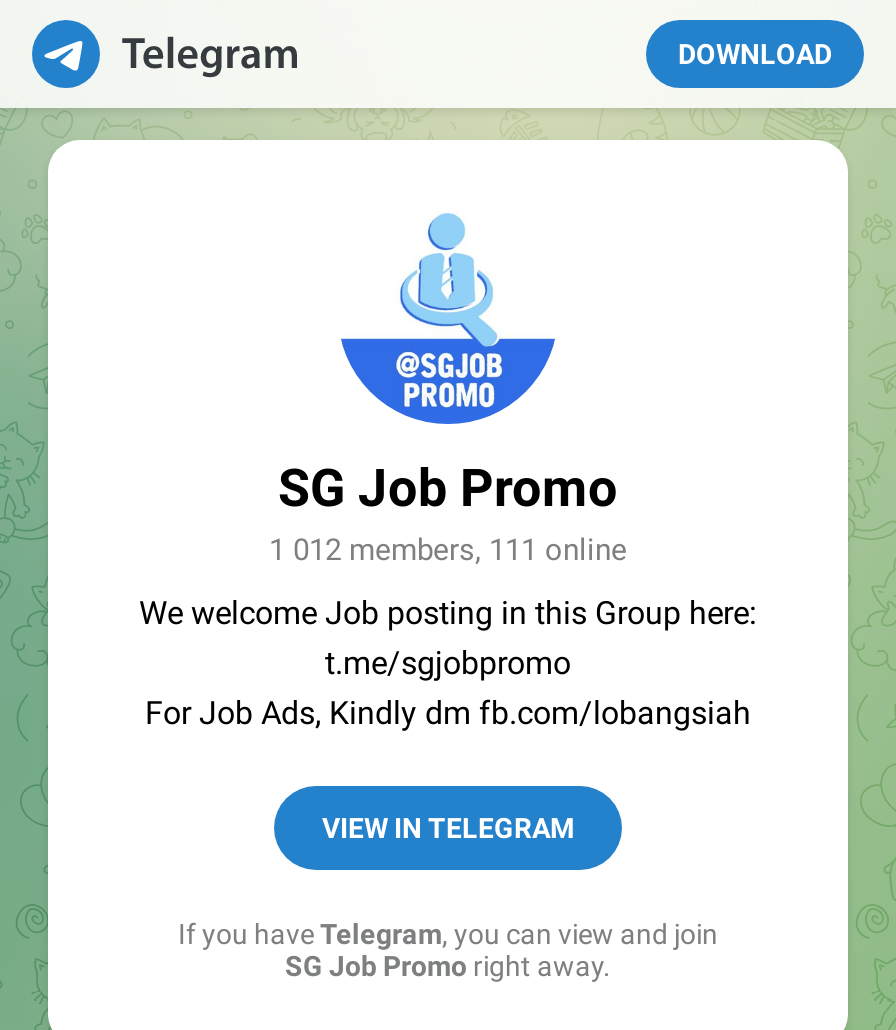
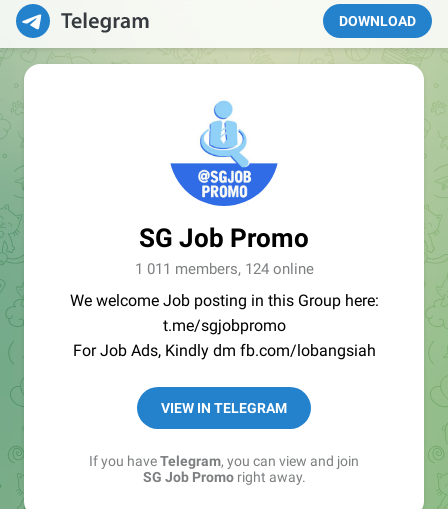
- 1 012 members, 111 online
+ 1 011 members, 124 online
